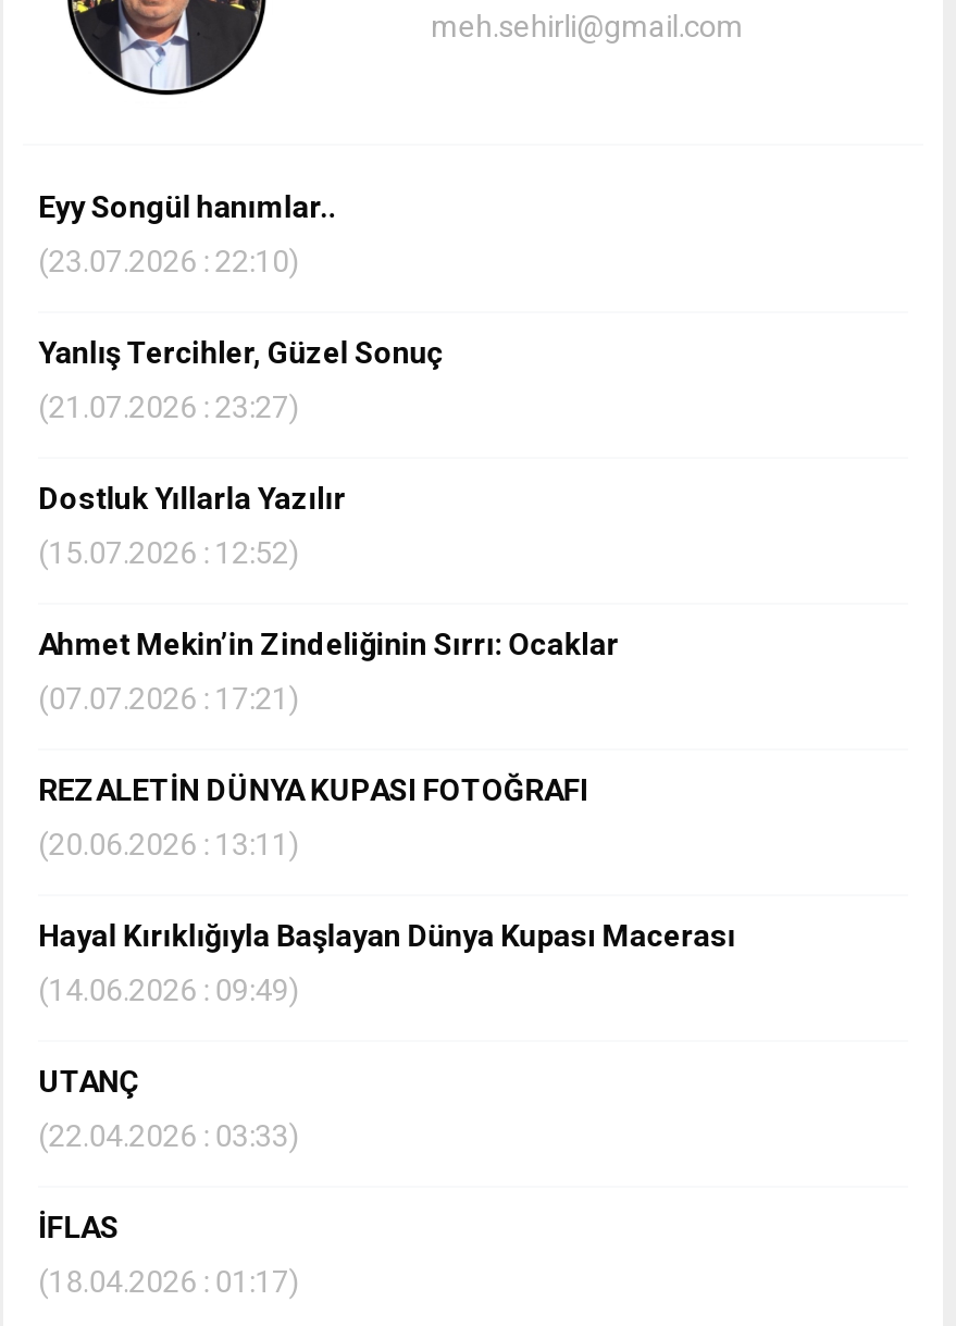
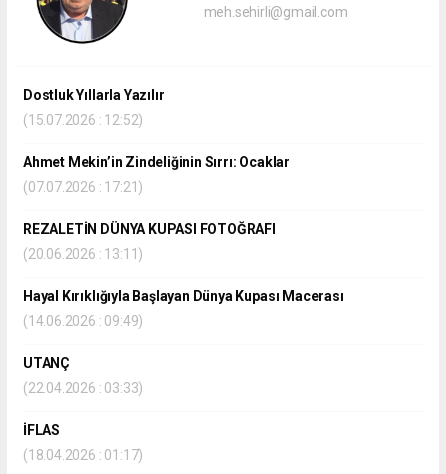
- Eyy Songül hanımlar..
- (23.07.2026 : 22:10)
- Yanlış Tercihler, Güzel Sonuç
- (21.07.2026 : 23:27)
